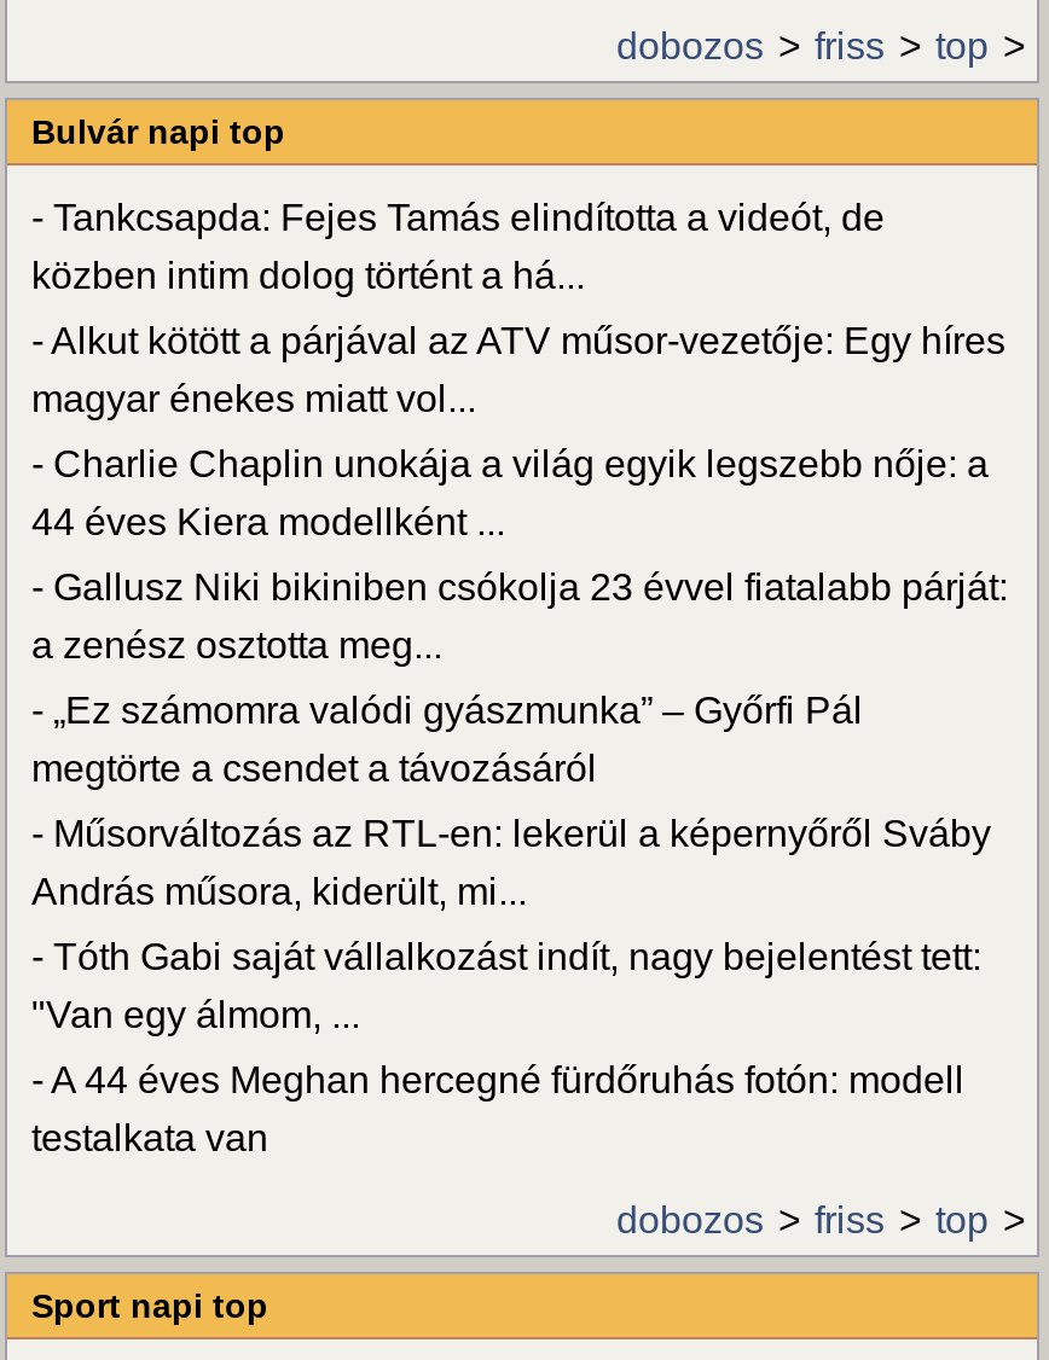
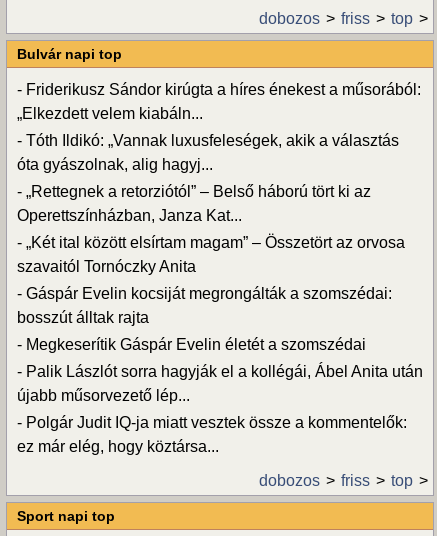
- - Tankcsapda: Fejes Tamás elindította a videót, de
- közben intim dolog történt a há...
+ - Friderikusz Sándor kirúgta a híres énekest a műsorából:
+ „Elkezdett velem kiabáln...

- - Alkut kötött a párjával az ATV műsor-vezetője: Egy híres
- magyar énekes miatt vol...
+ - Tóth Ildikó: „Vannak luxusfeleségek, akik a választás
+ óta gyászolnak, alig hagyj...

- - Charlie Chaplin unokája a világ egyik legszebb nője: a
- 44 éves Kiera modellként ...
+ - „Rettegnek a retorziótól” – Belső háború tört ki az
+ Operettszínházban, Janza Kat...

- - Gallusz Niki bikiniben csókolja 23 évvel fiatalabb párját:
- a zenész osztotta meg...
+ - „Két ital között elsírtam magam” – Összetört az orvosa
+ szavaitól Tornóczky Anita

- - „Ez számomra valódi gyászmunka” – Győrfi Pál
- megtörte a csendet a távozásáról
+ - Gáspár Evelin kocsiját megrongálták a szomszédai:
+ bosszút álltak rajta

- - Műsorváltozás az RTL-en: lekerül a képernyőről Sváby
- András műsora, kiderült, mi...
+ - Megkeserítik Gáspár Evelin életét a szomszédai

- - Tóth Gabi saját vállalkozást indít, nagy bejelentést tett:
- "Van egy álmom, ...
+ - Palik Lászlót sorra hagyják el a kollégái, Ábel Anita után
+ újabb műsorvezető lép...

- - A 44 éves Meghan hercegné fürdőruhás fotón: modell
- testalkata van
+ - Polgár Judit IQ-ja miatt vesztek össze a kommentelők:
+ ez már elég, hogy köztársa...
